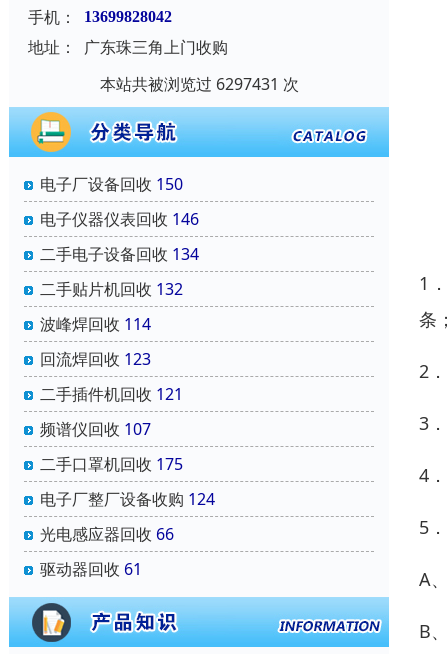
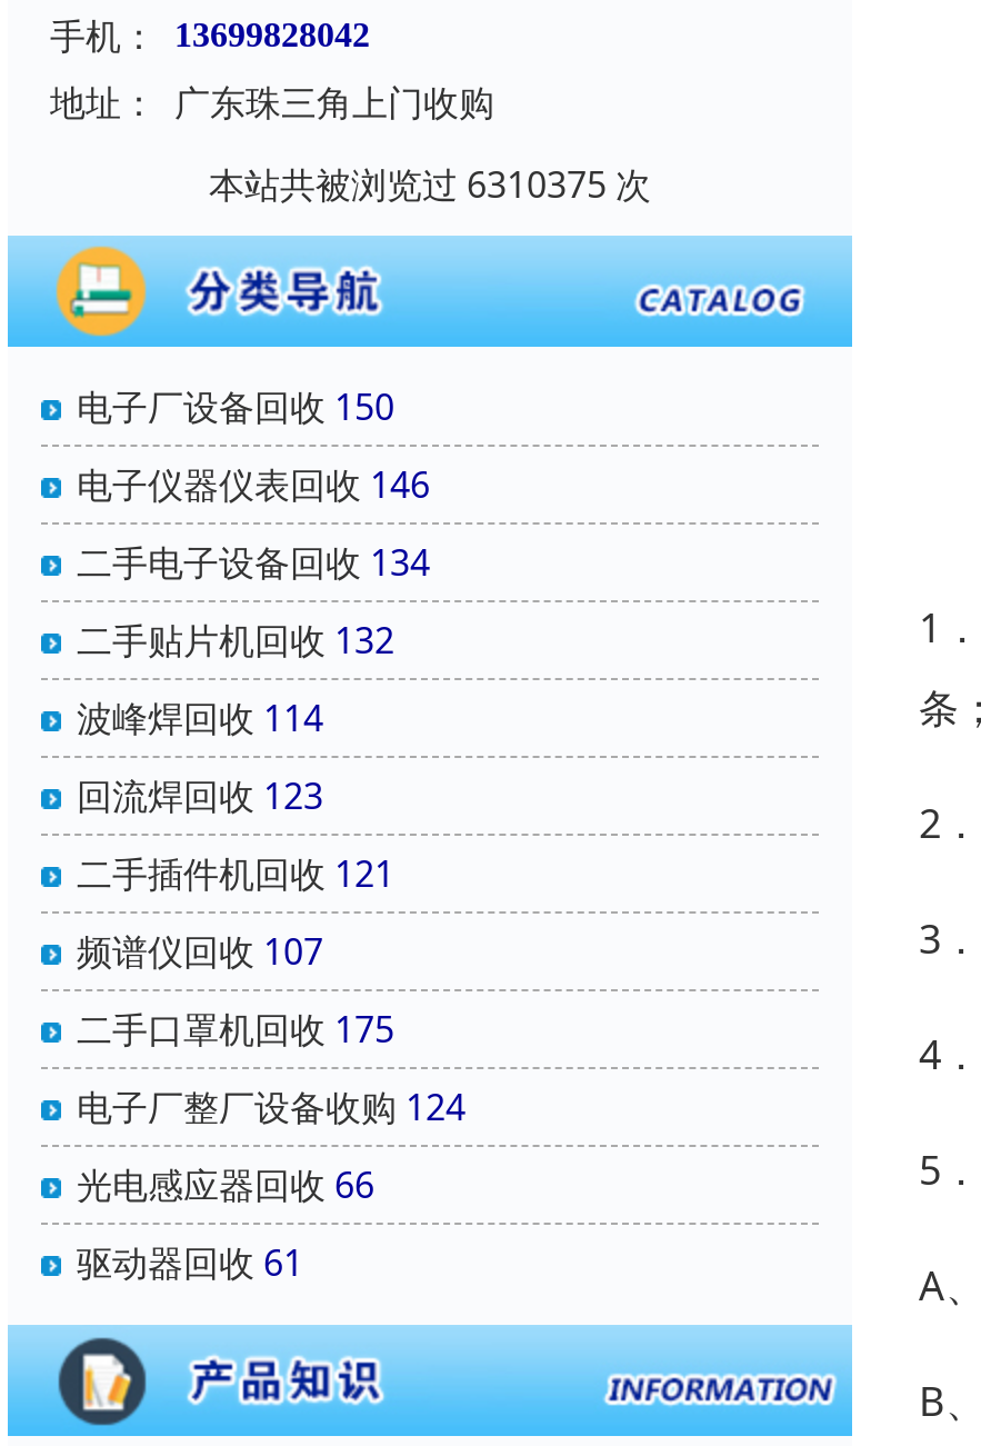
- 本站共被浏览过 6297431 次
+ 本站共被浏览过 6310375 次
